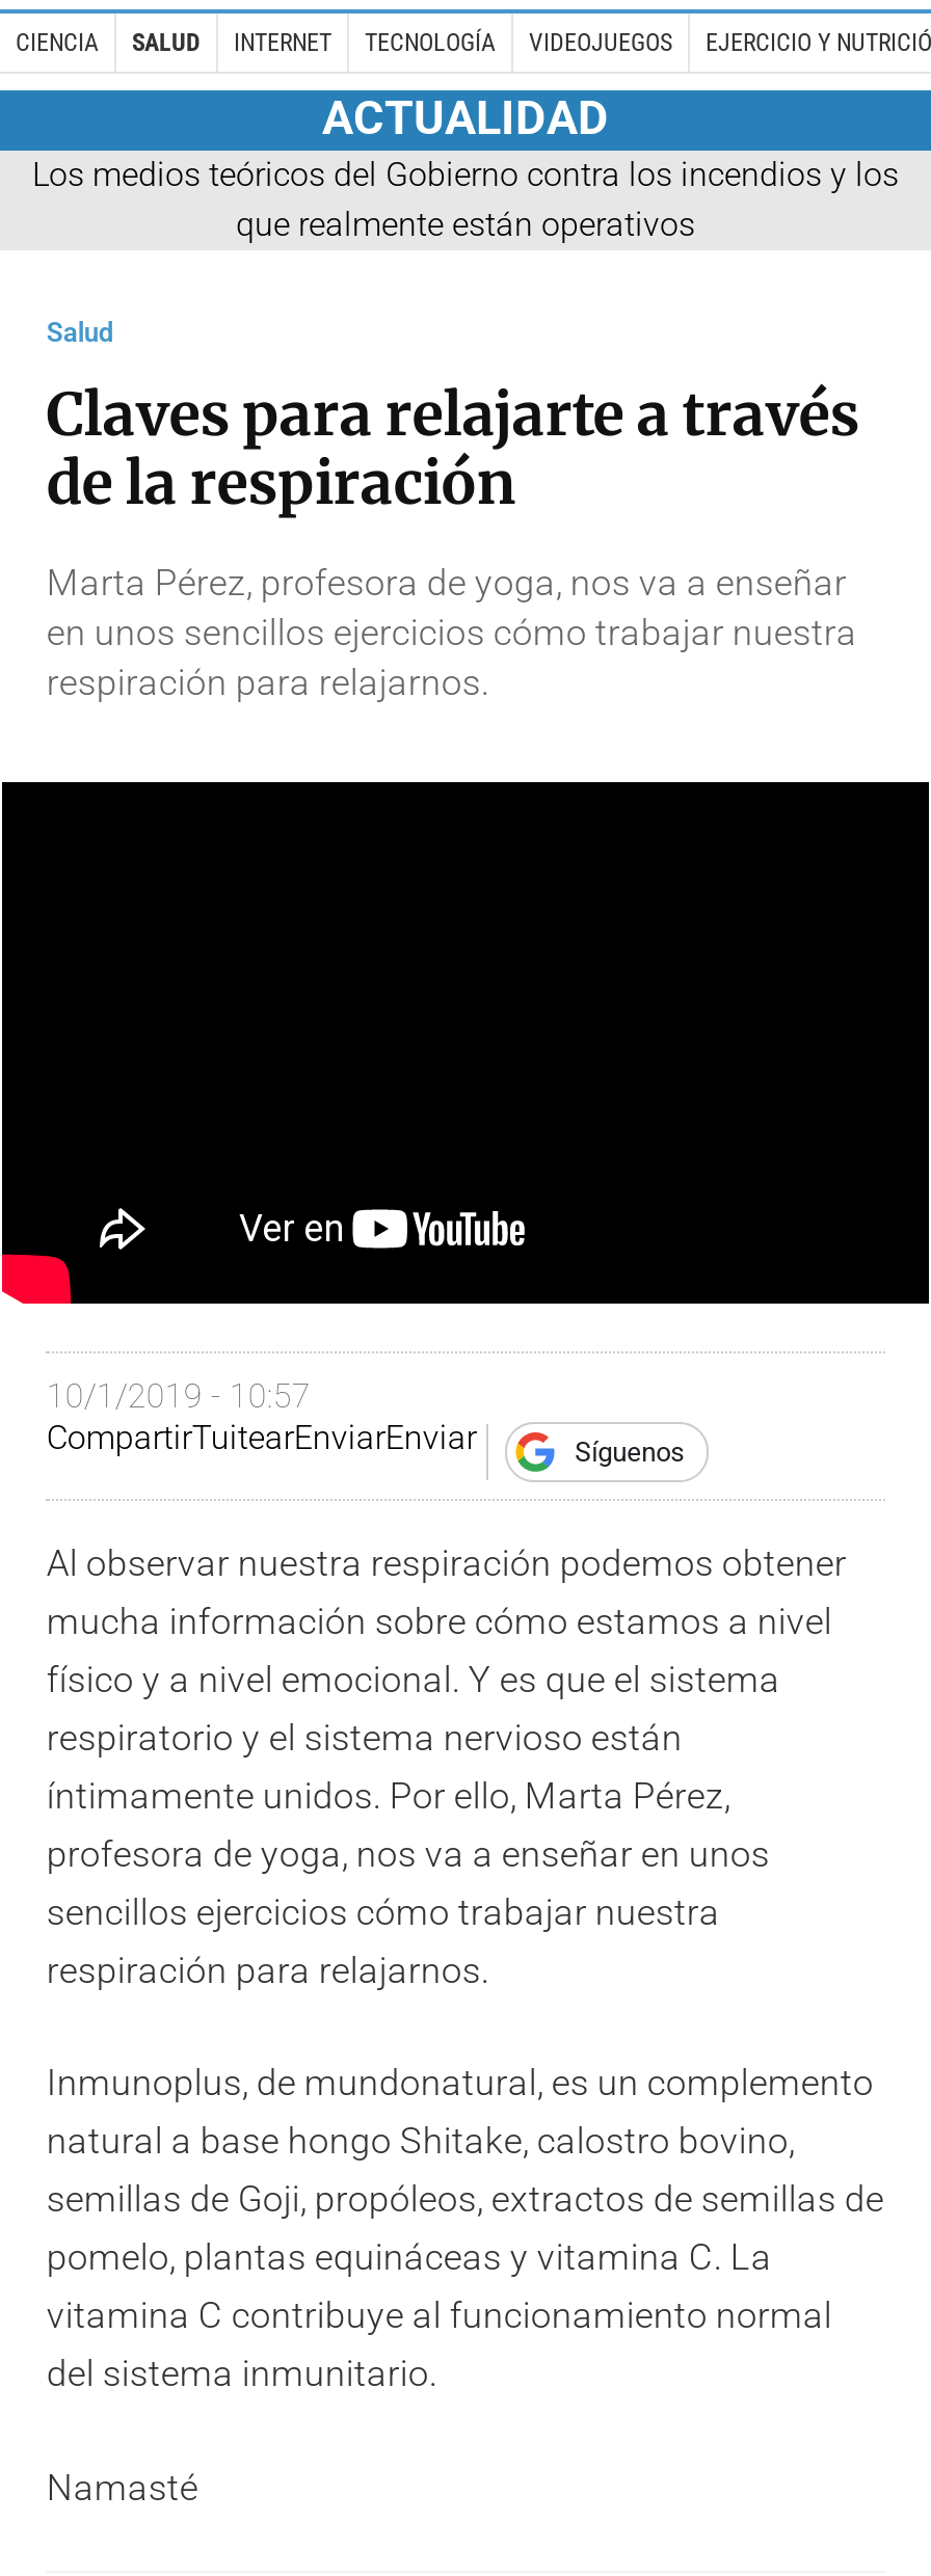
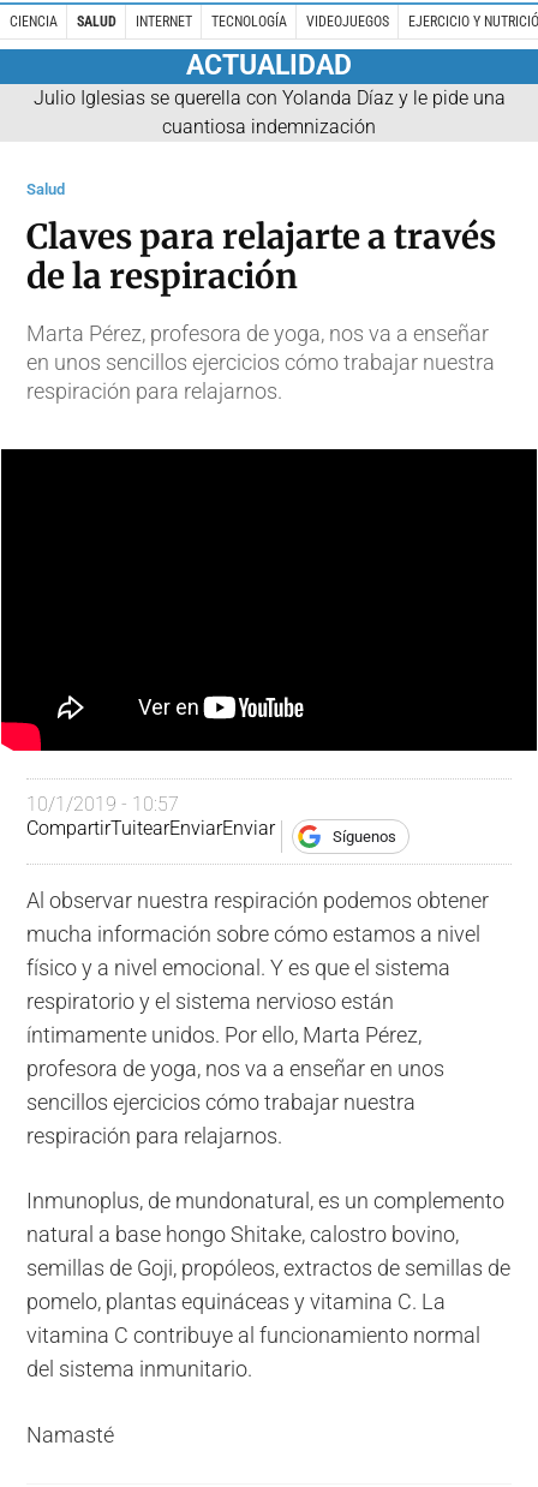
- Los medios teóricos del Gobierno contra los incendios y los
- que realmente están operativos
+ Julio Iglesias se querella con Yolanda Díaz y le pide una
+ cuantiosa indemnización
